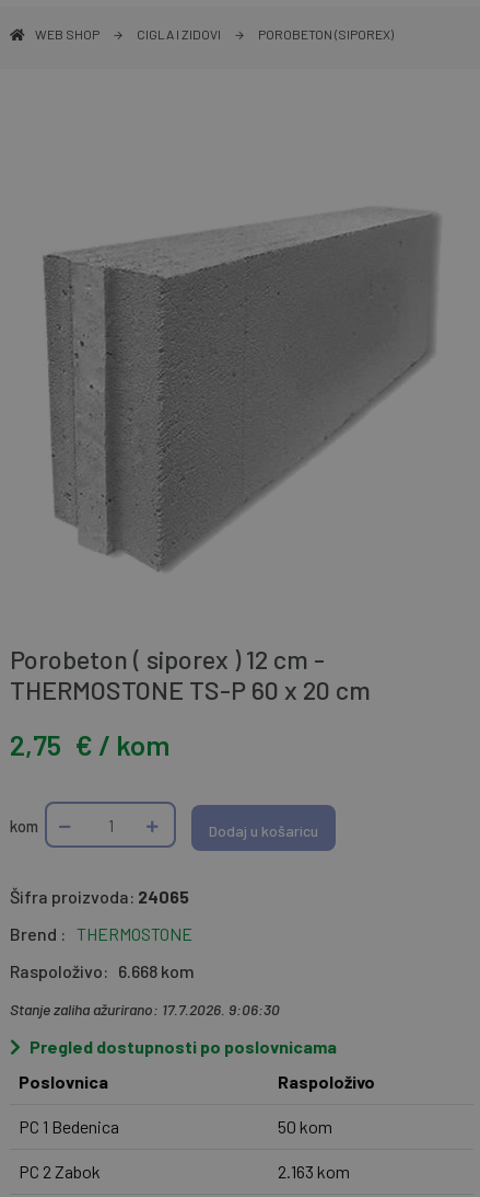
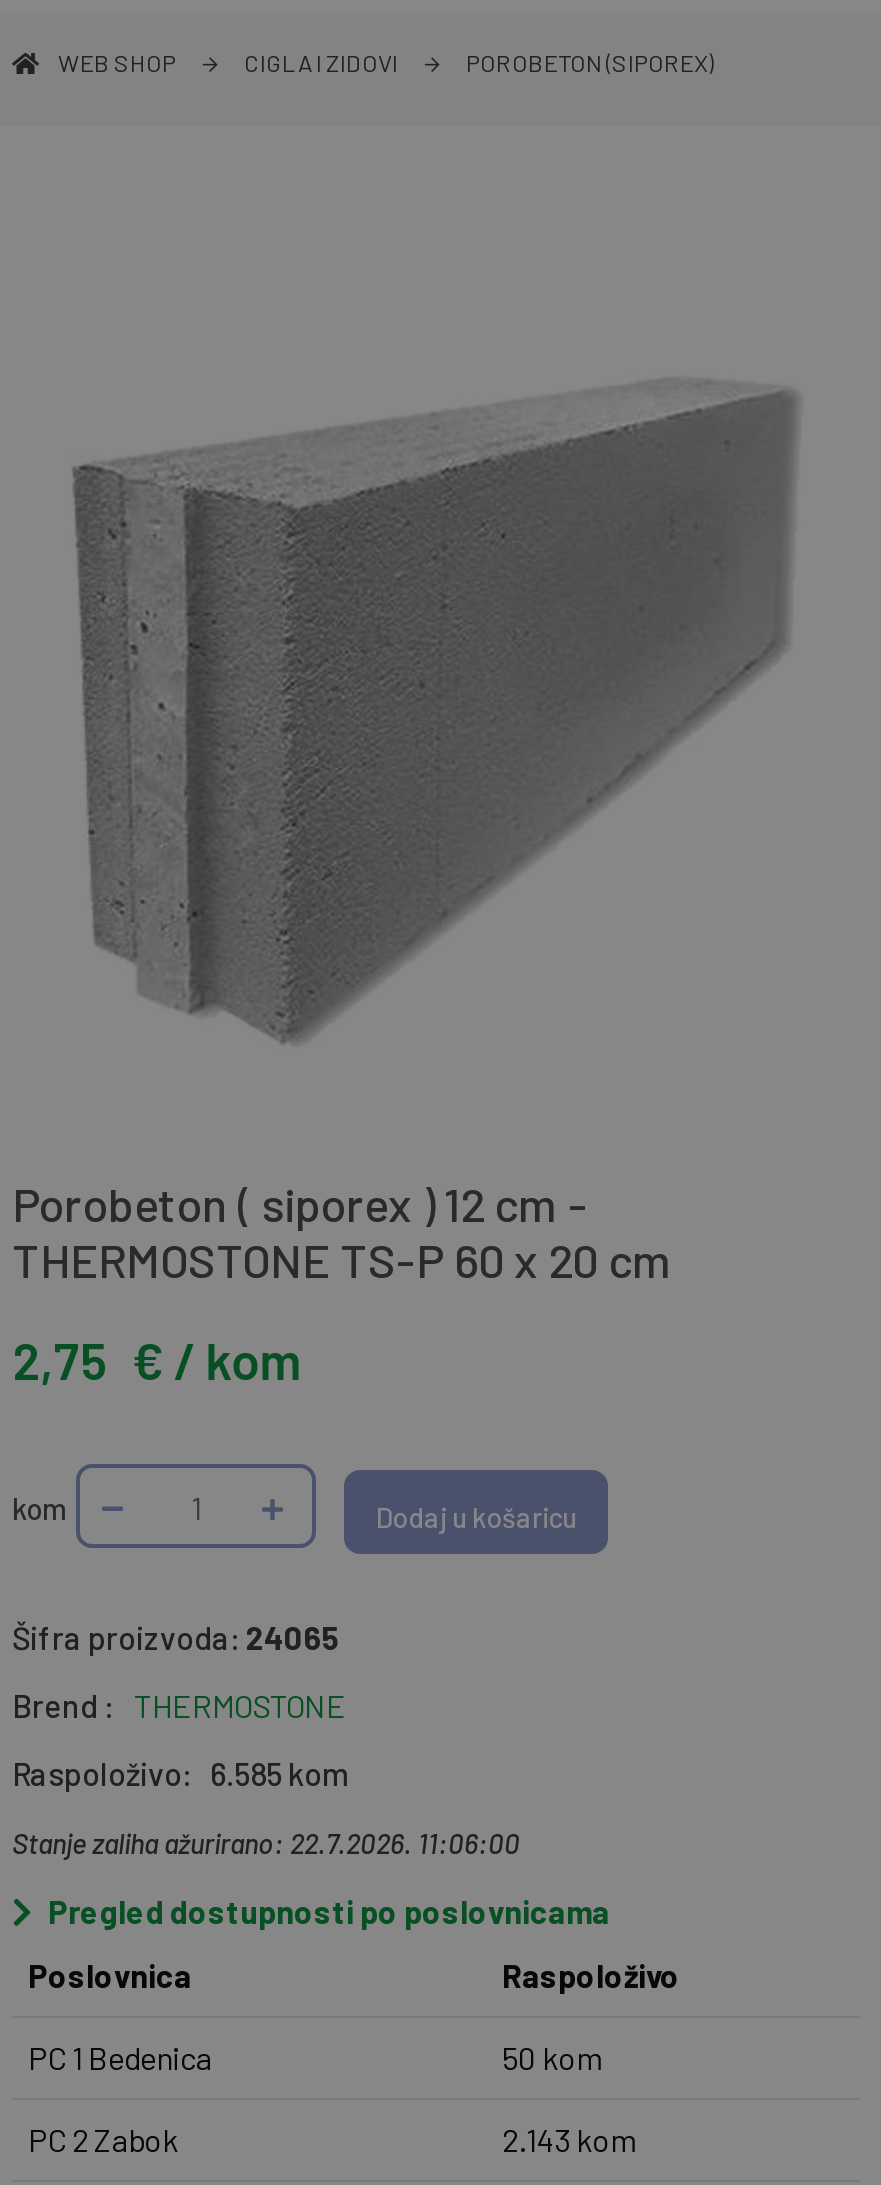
- Raspoloživo: 6.668 kom
+ Raspoloživo: 6.585 kom

- Stanje zaliha ažurirano: 17.7.2026. 9:06:30
+ Stanje zaliha ažurirano: 22.7.2026. 11:06:00

- 2.163 kom
+ 2.143 kom
